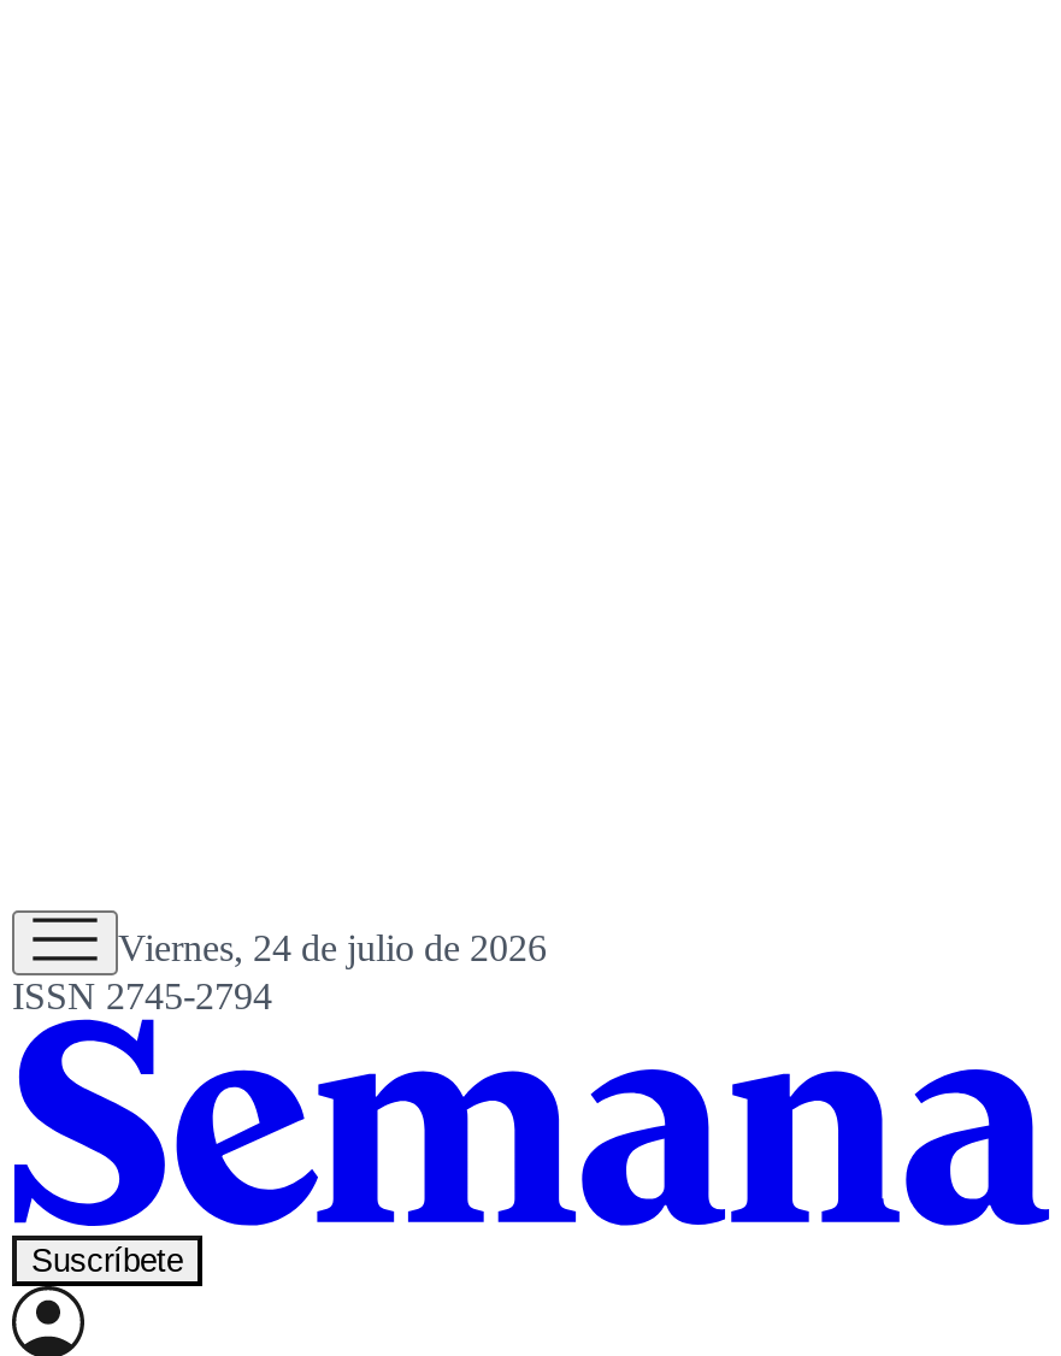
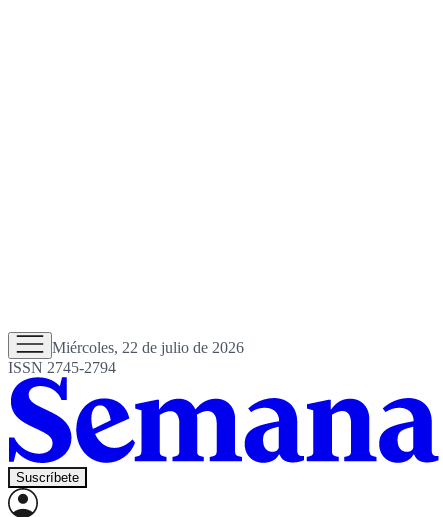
- Viernes, 24 de julio de 2026
+ Miércoles, 22 de julio de 2026
